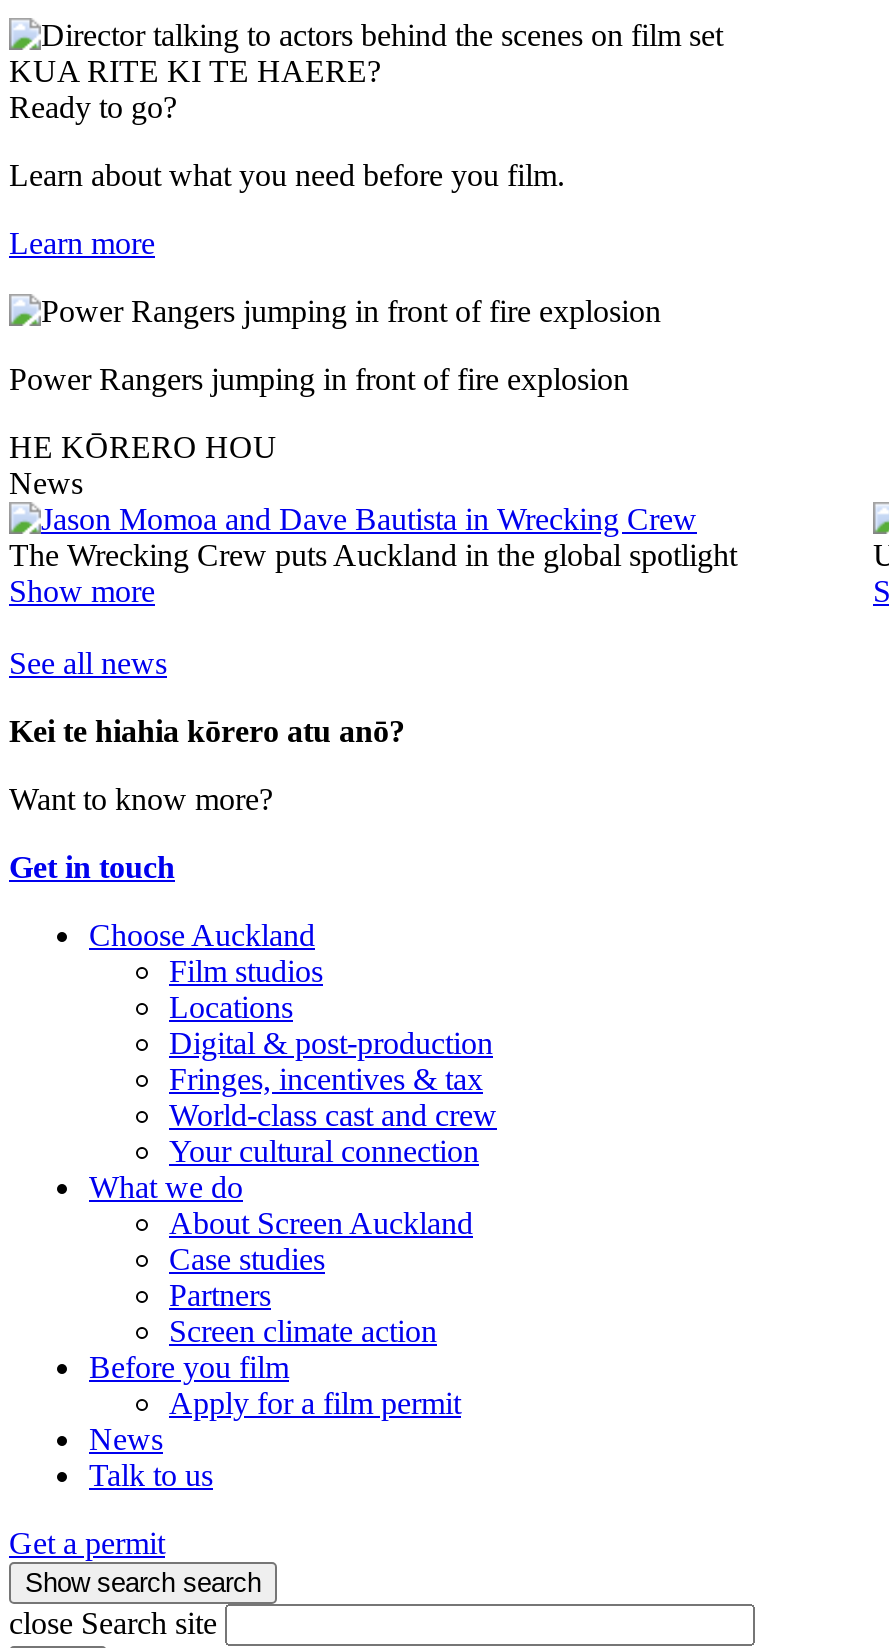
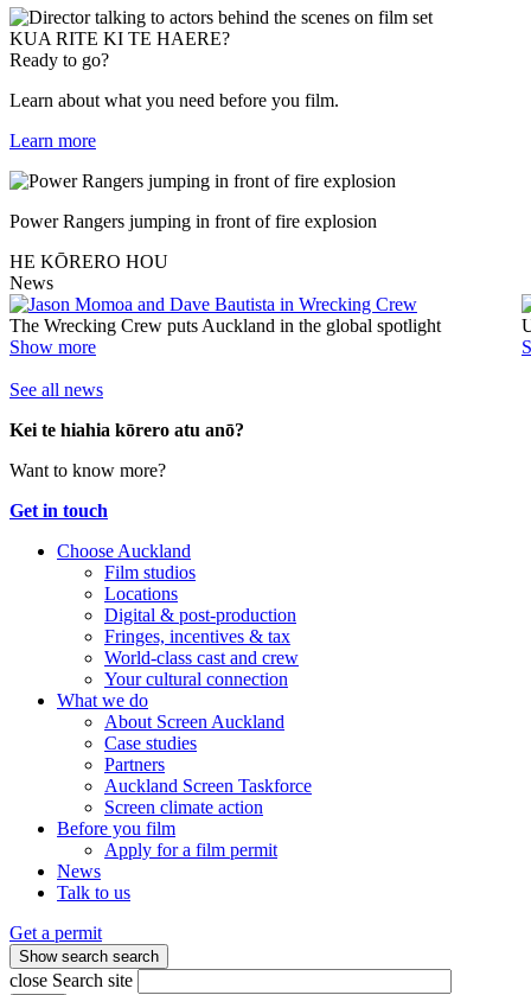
+ Auckland Screen Taskforce
